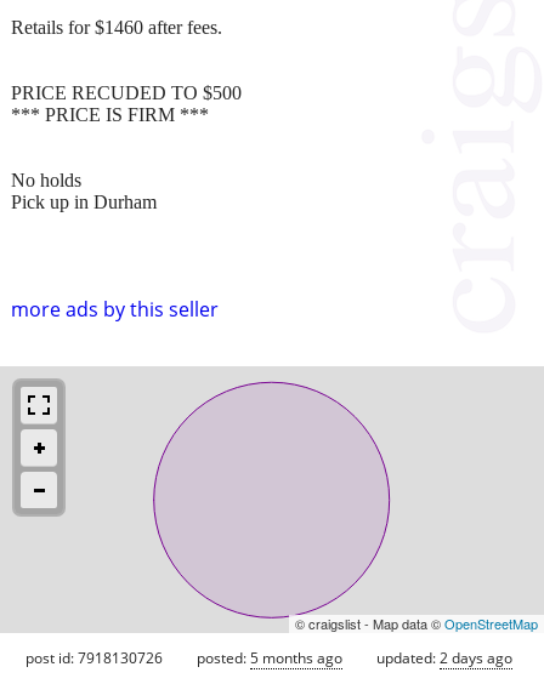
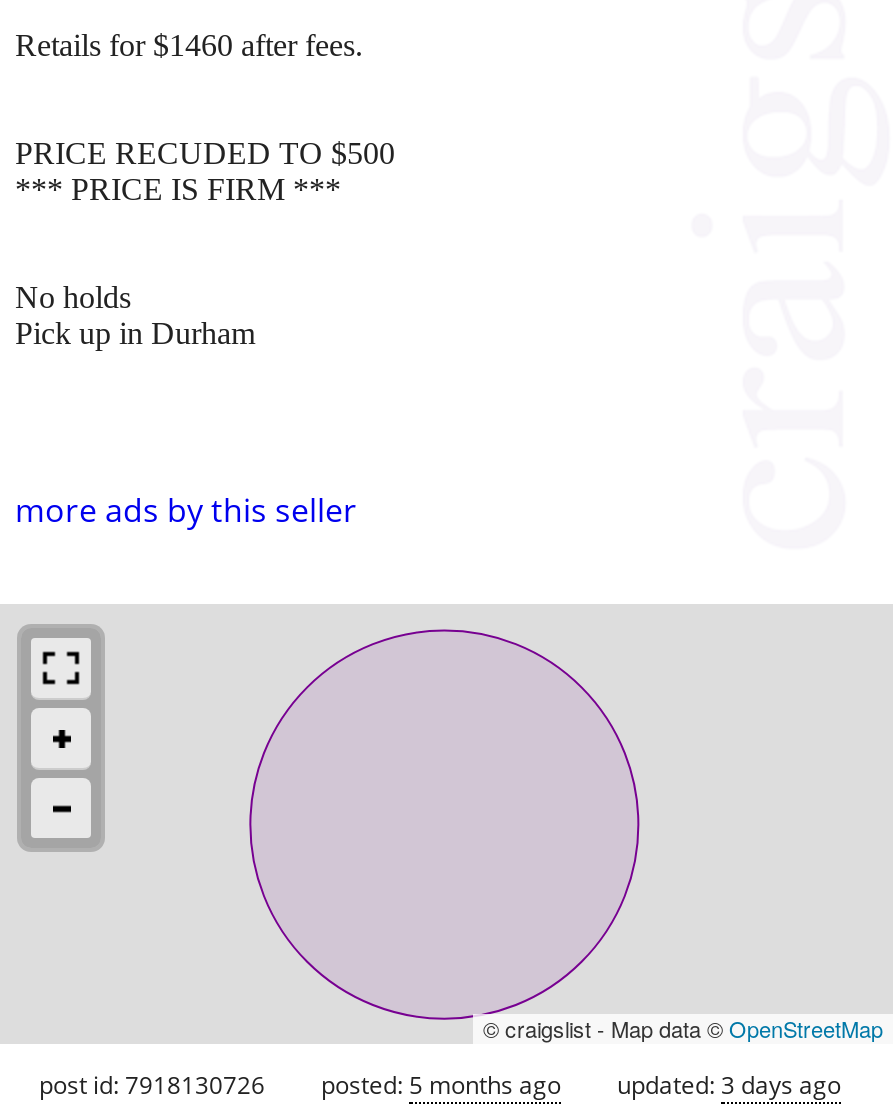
- updated: 2 days ago
+ updated: 3 days ago
